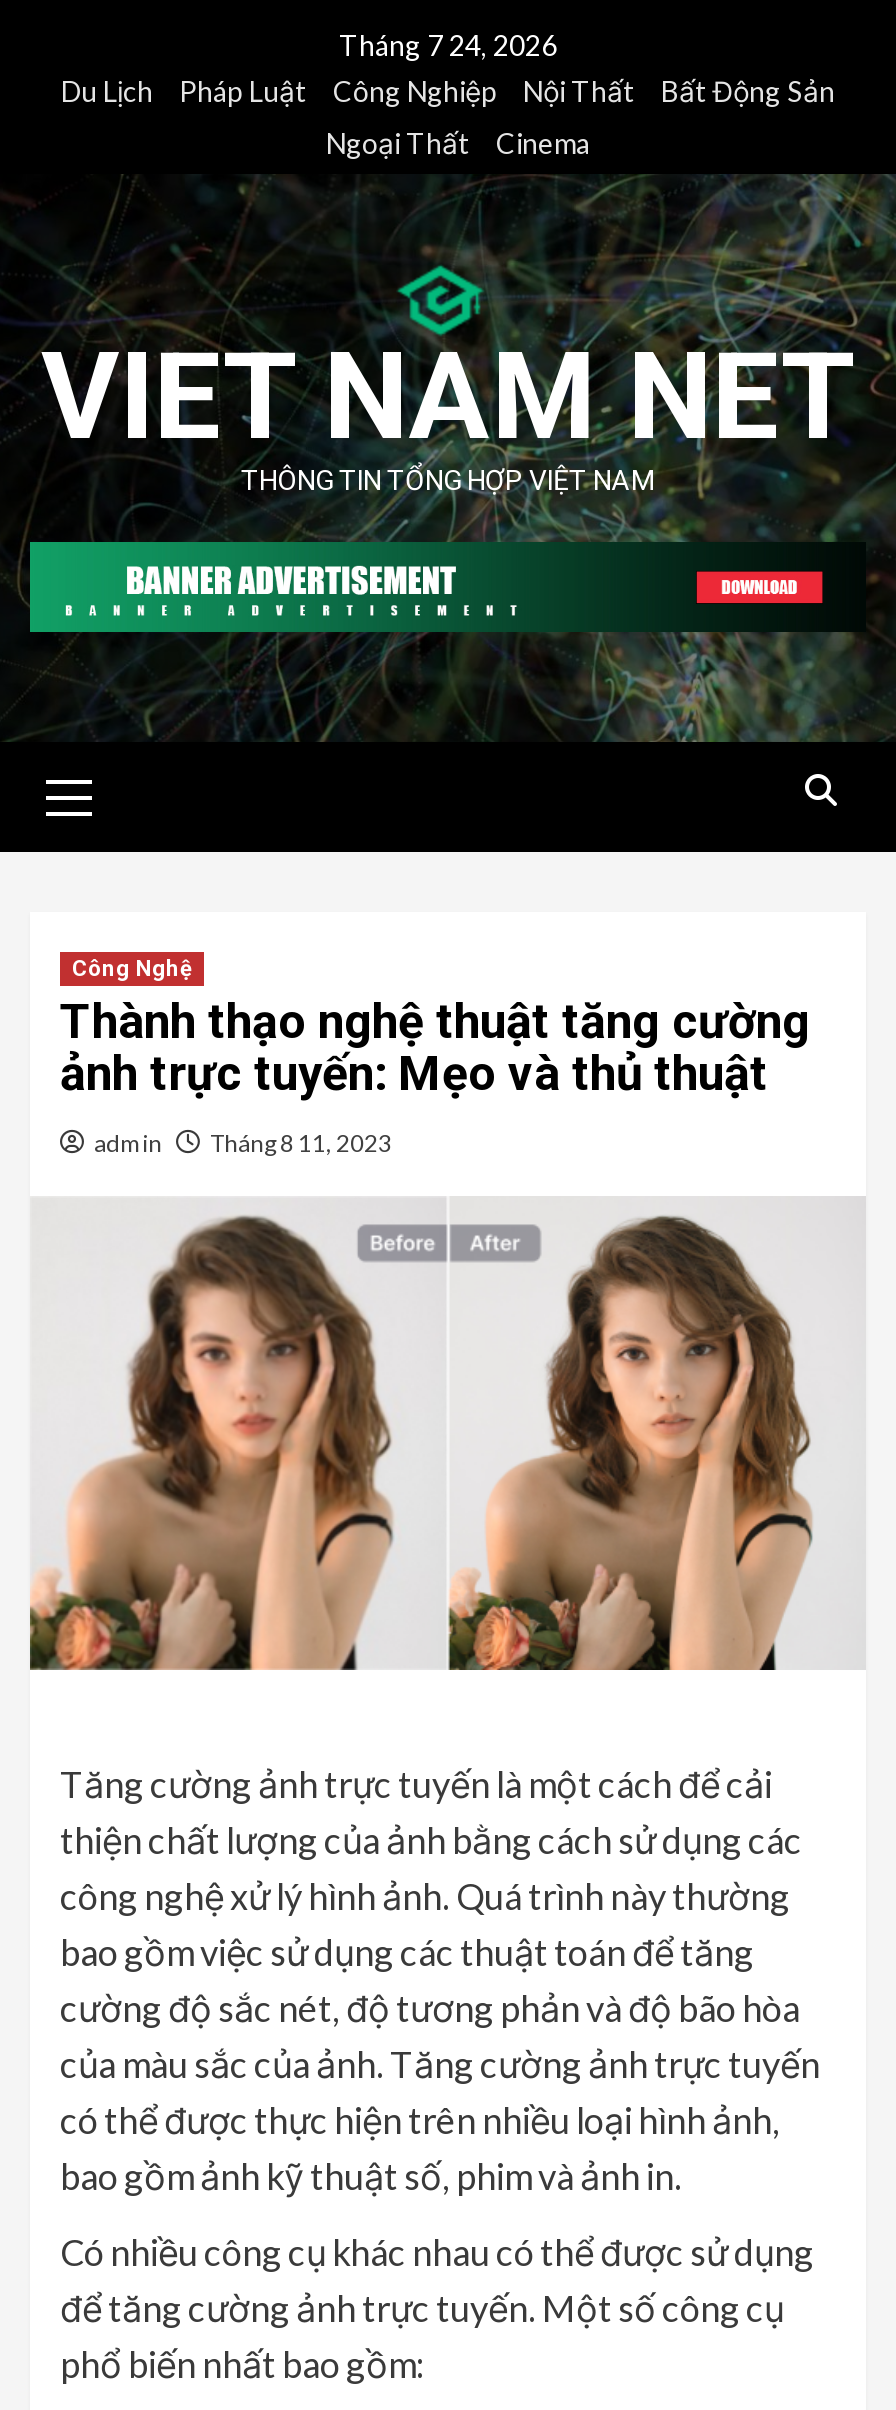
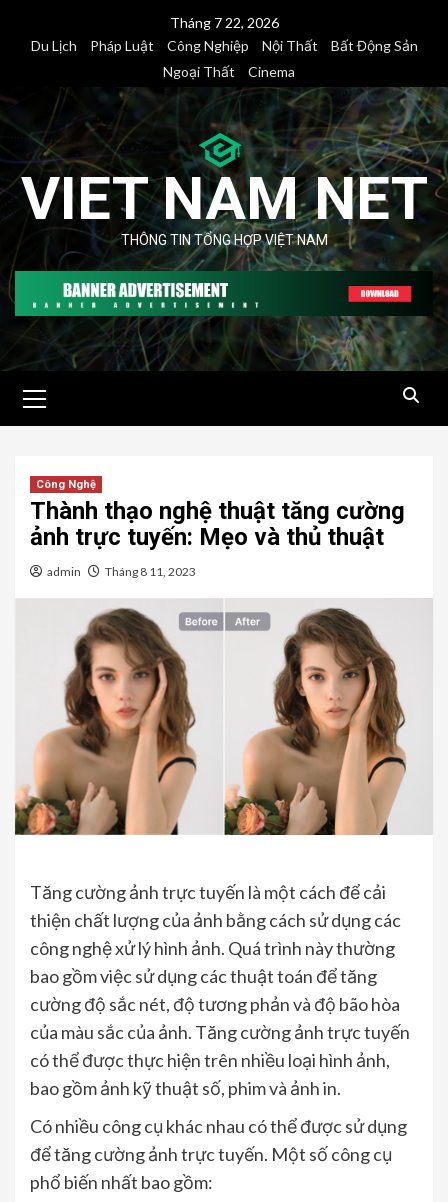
- Tháng 7 24, 2026
+ Tháng 7 22, 2026
